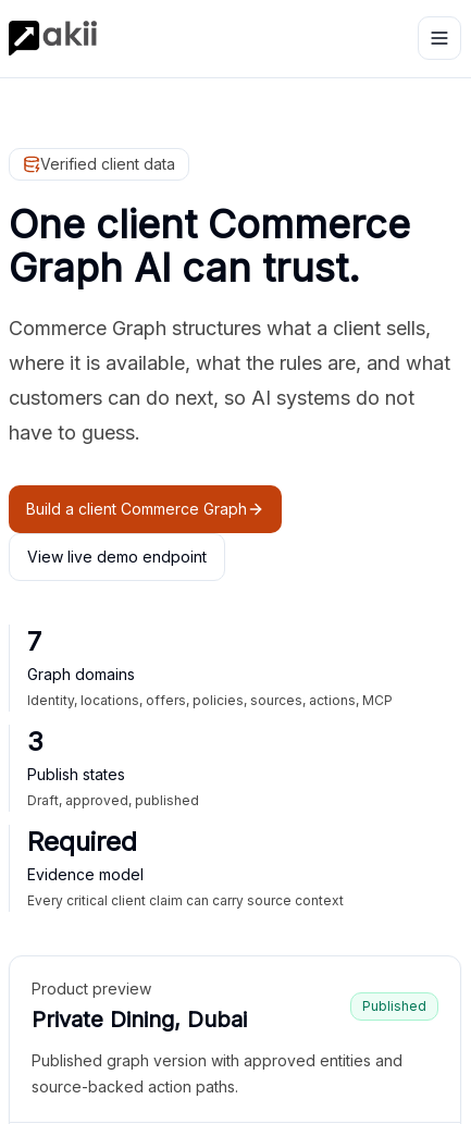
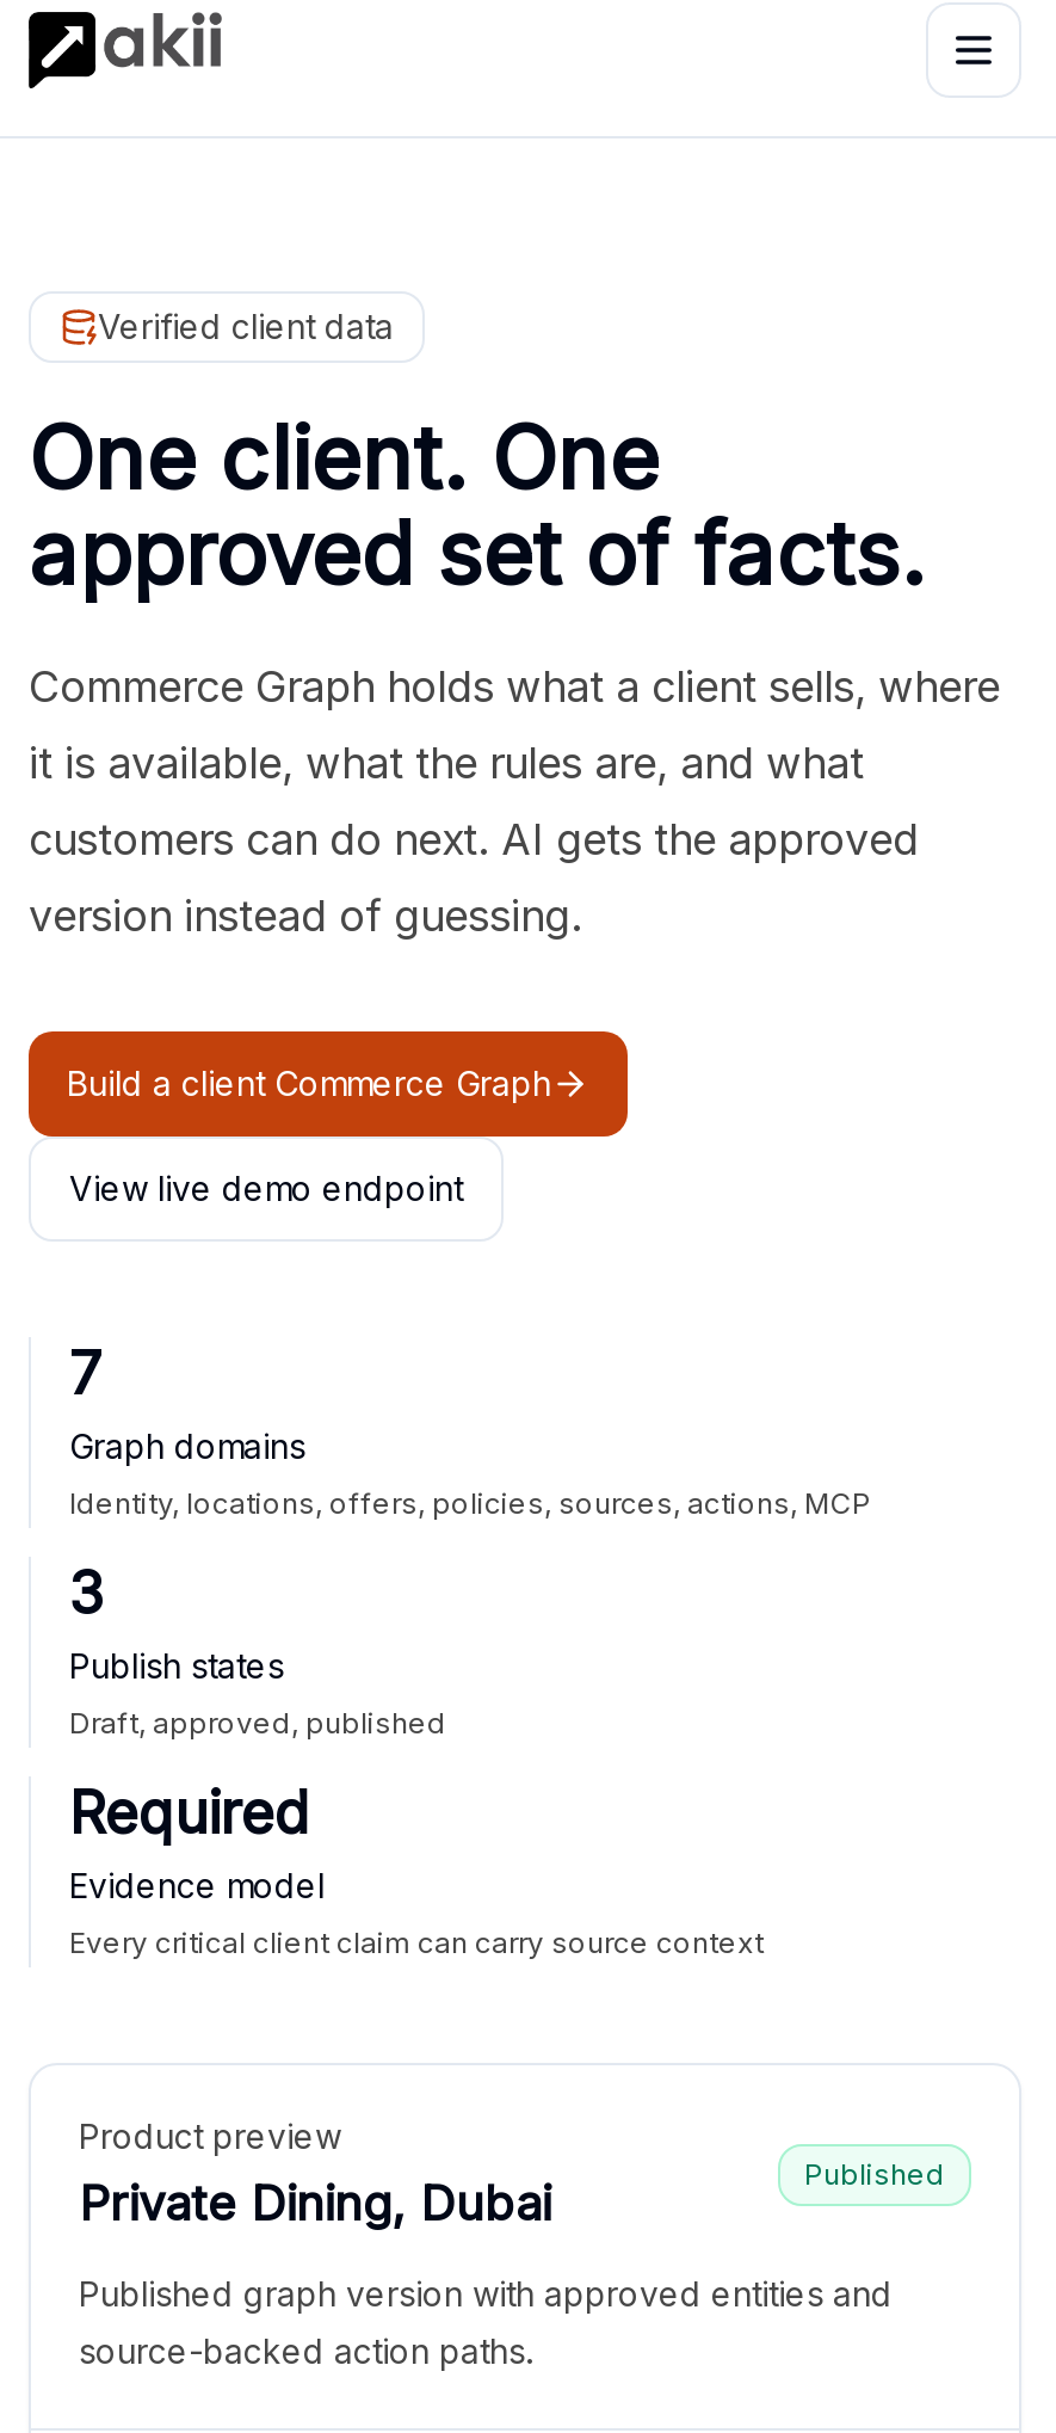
- One client Commerce
- Graph AI can trust.
+ One client. One
+ approved set of facts.

- Commerce Graph structures what a client sells,
+ Commerce Graph holds what a client sells, where

- where it is available, what the rules are, and what
+ it is available, what the rules are, and what

- customers can do next, so AI systems do not
+ customers can do next. AI gets the approved

- have to guess.
+ version instead of guessing.
